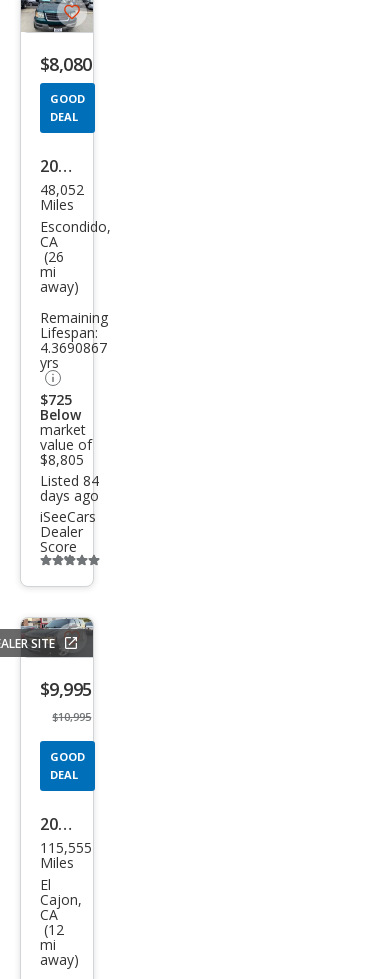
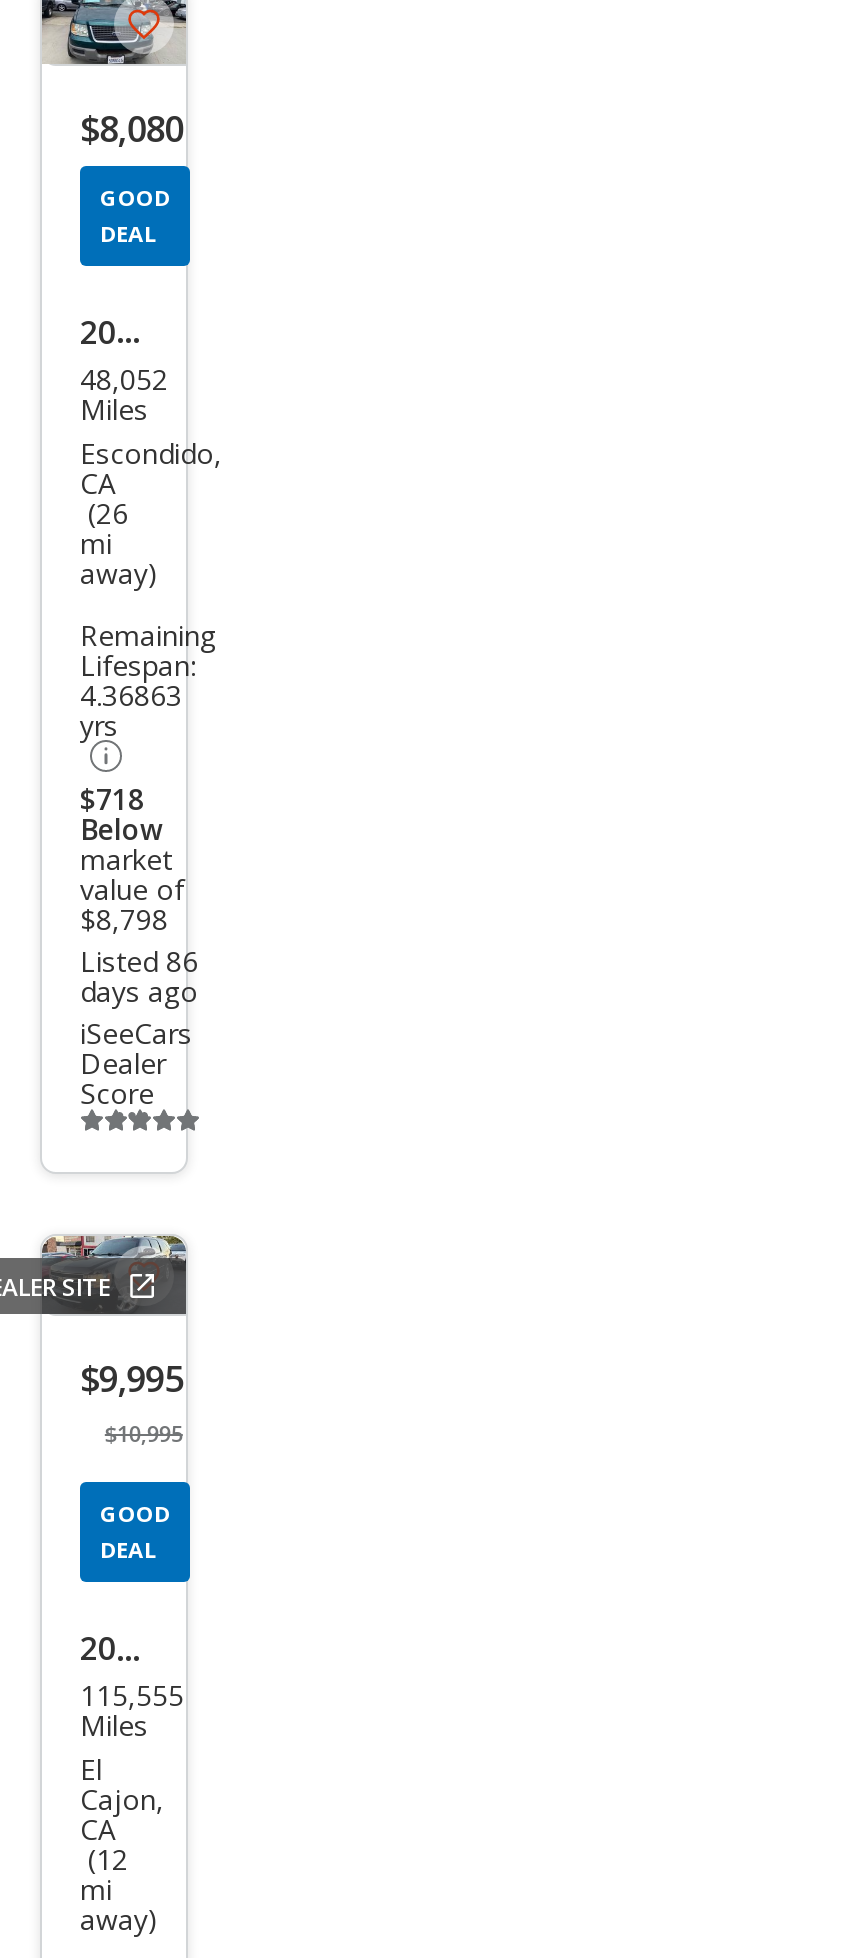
- 4.3690867
+ 4.36863

- $725
+ $718

- $8,805
+ $8,798

- Listed 84
+ Listed 86
